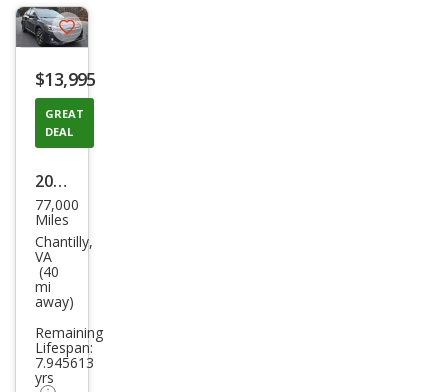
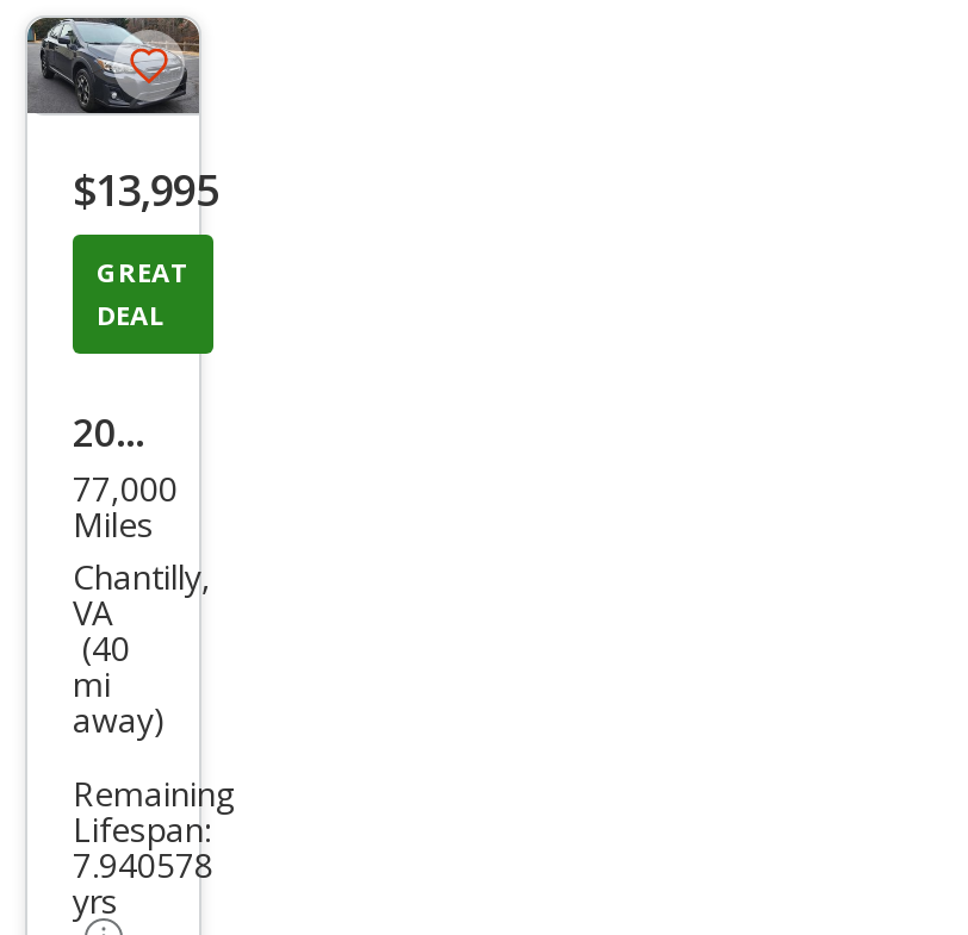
- 7.945613
+ 7.940578
